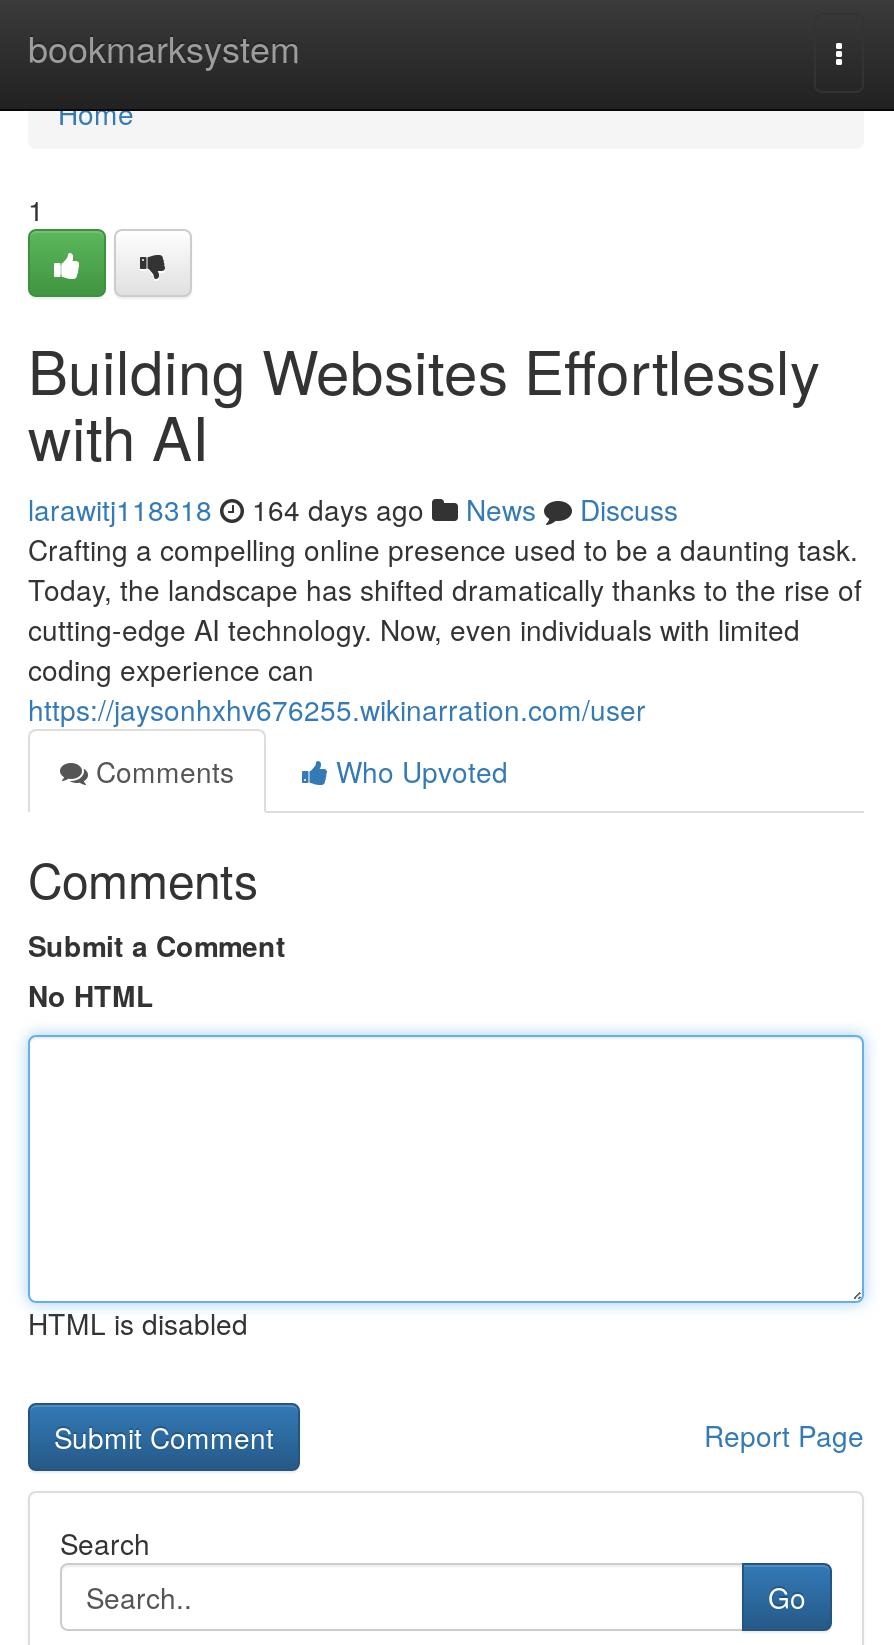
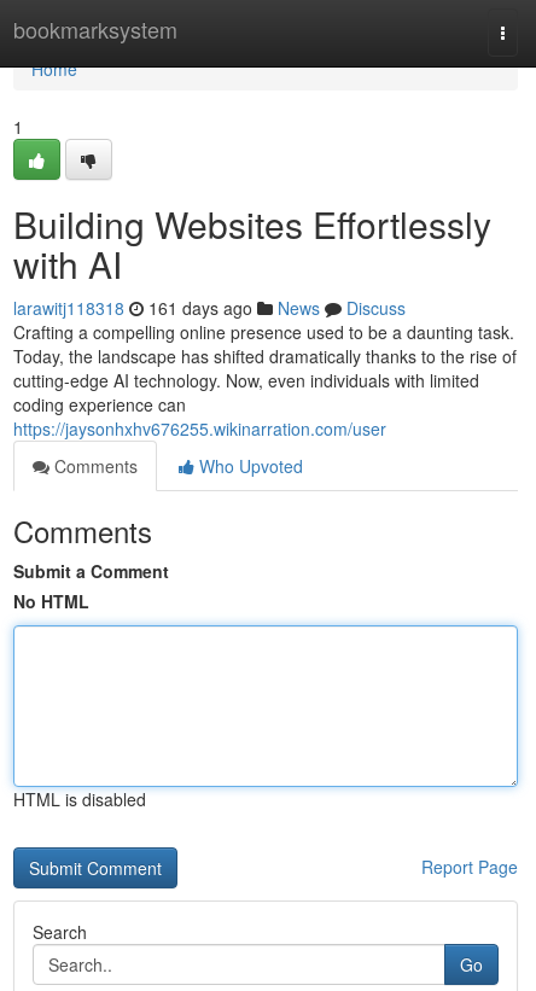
- larawitj118318 164 days ago News Discuss
+ larawitj118318 161 days ago News Discuss
